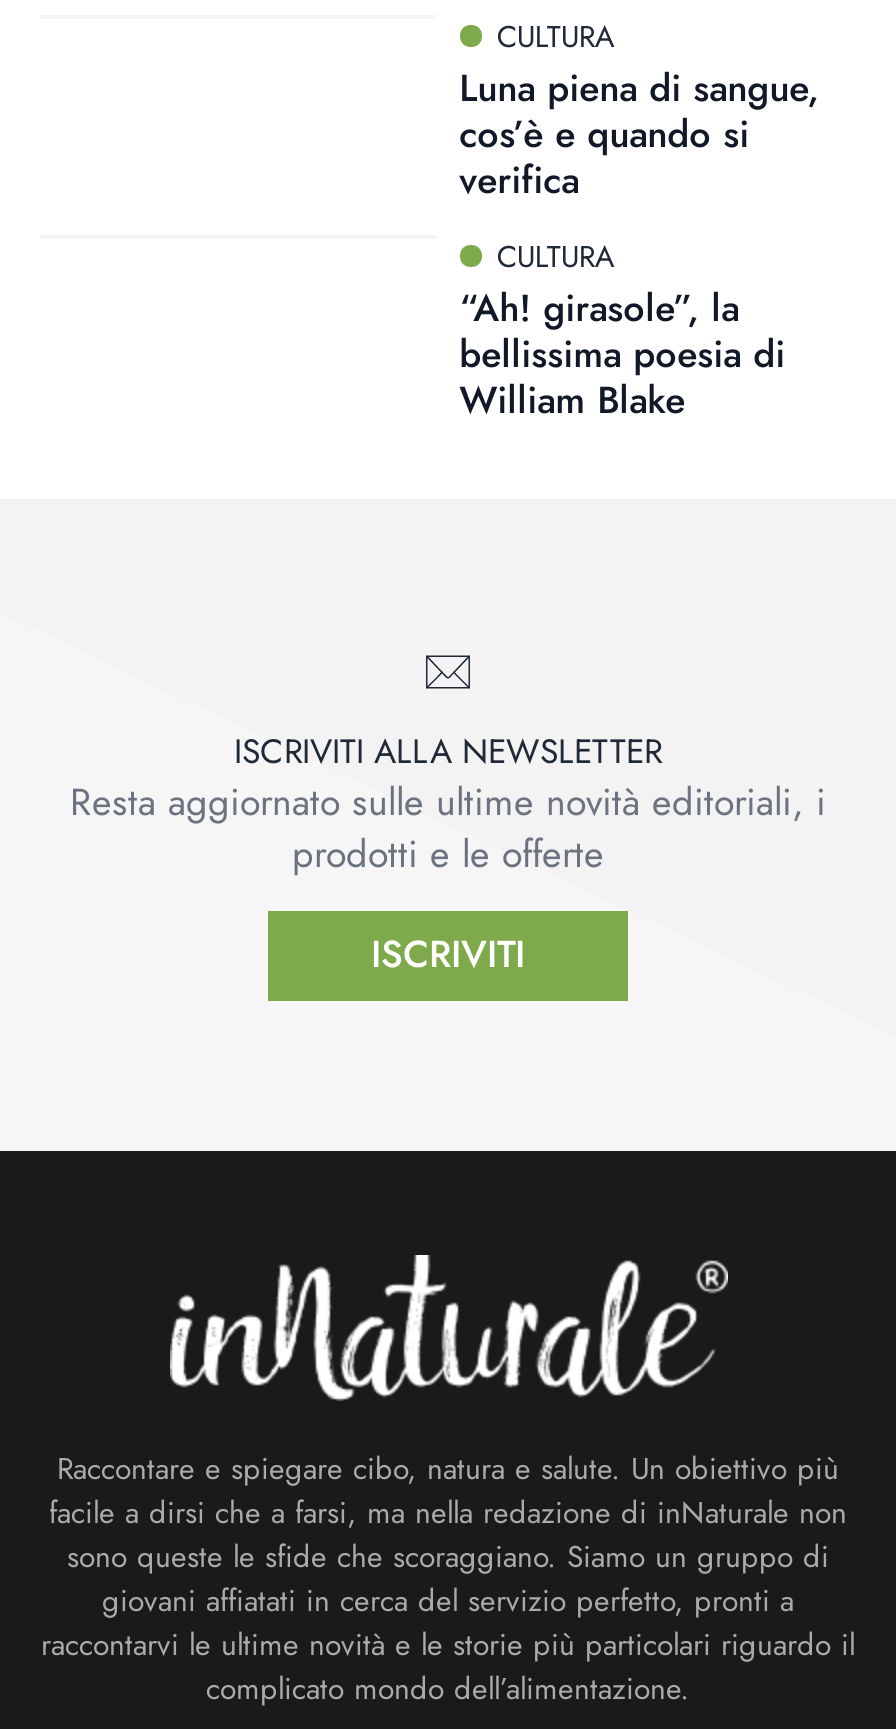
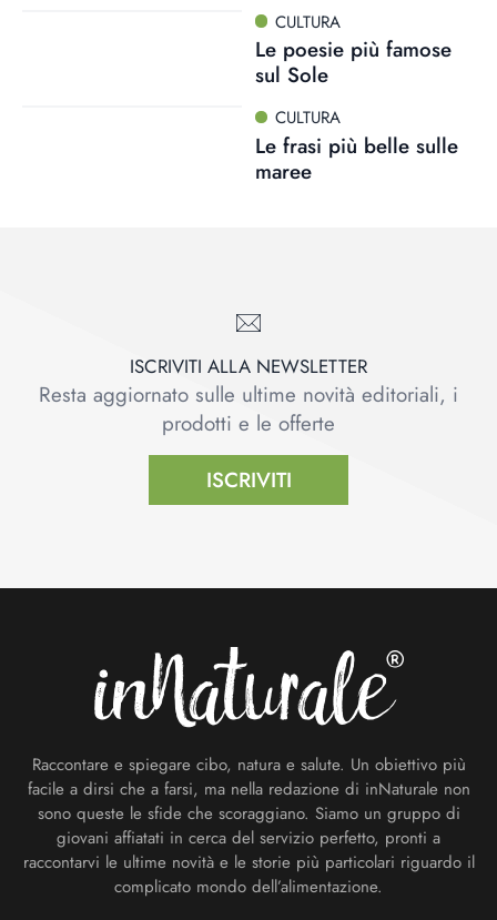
- Luna piena di sangue,
- cos’è e quando si
- verifica
+ Le poesie più famose
+ sul Sole

- “Ah! girasole”, la
- bellissima poesia di
- William Blake
+ Le frasi più belle sulle
+ maree
